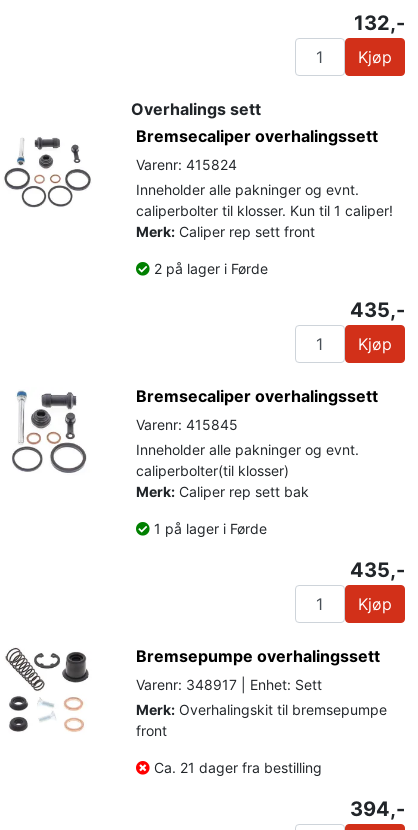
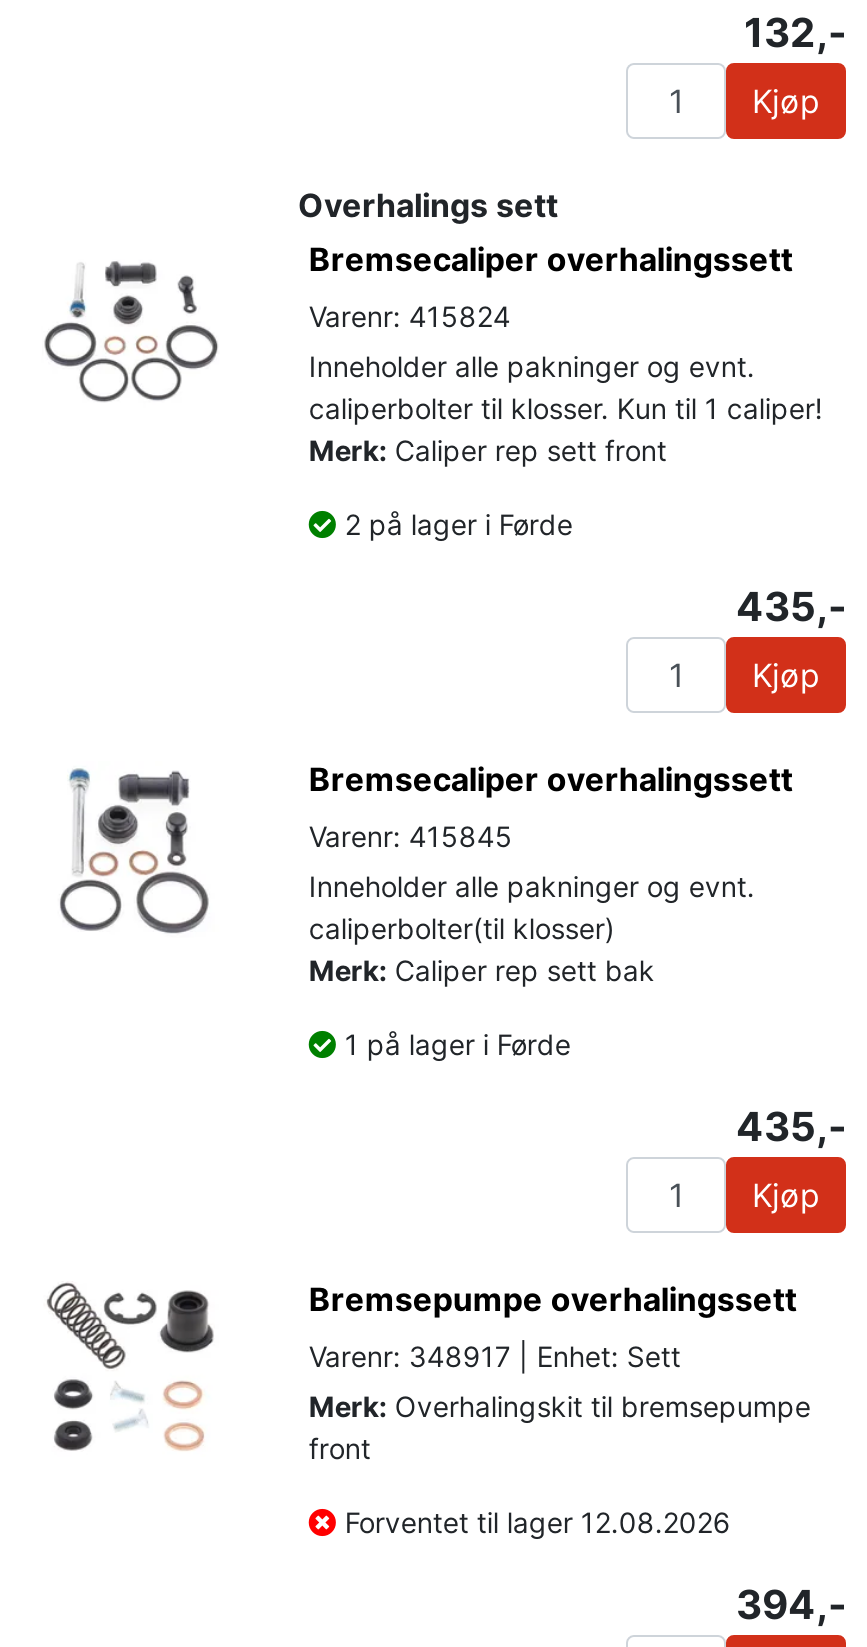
- Ca. 21 dager fra bestilling
+ Forventet til lager 12.08.2026
